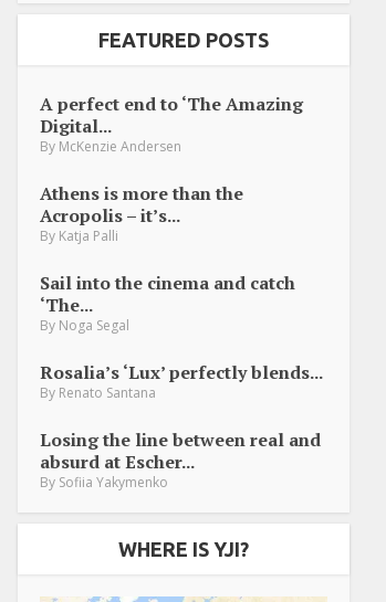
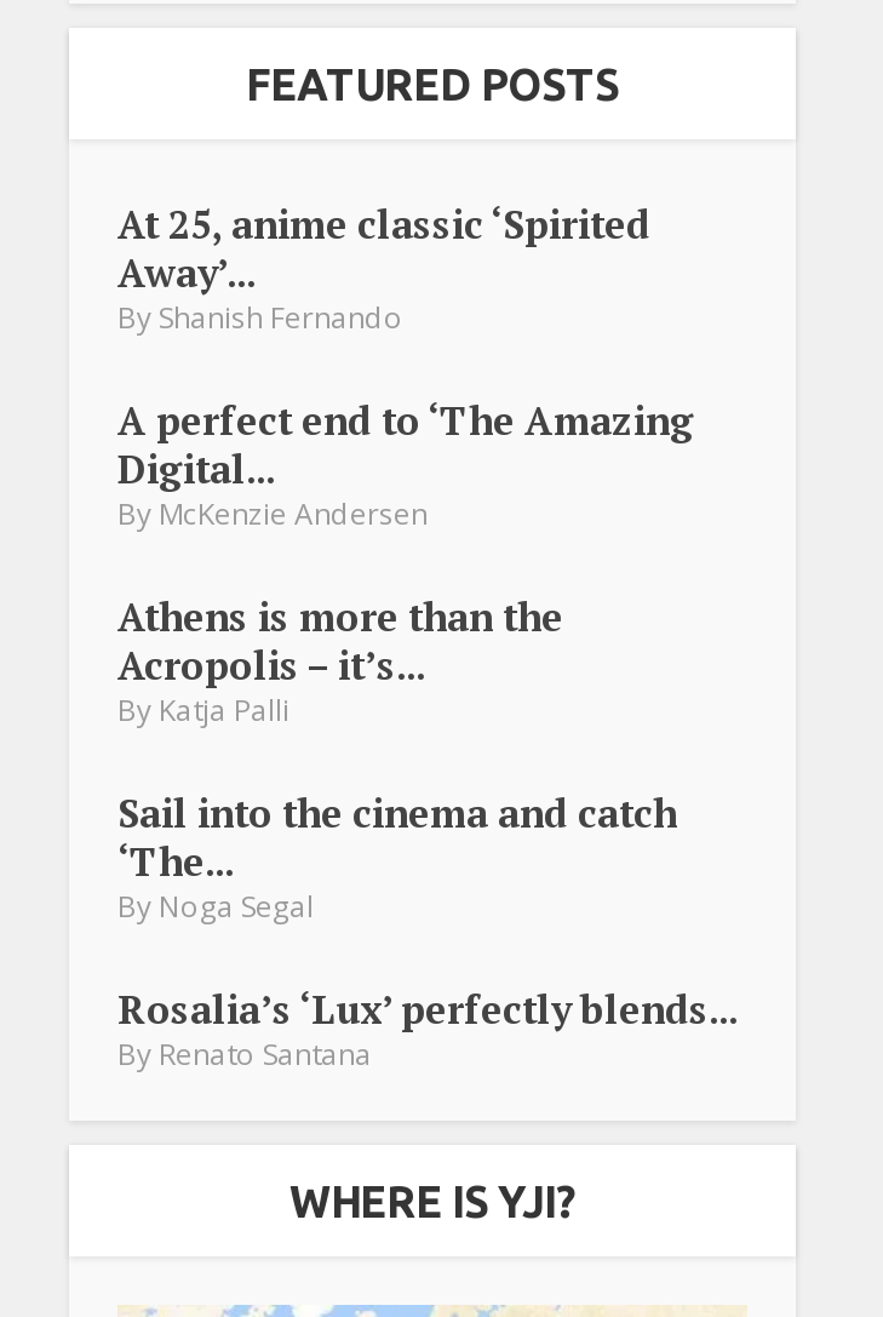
+ At 25, anime classic ‘Spirited
+ Away’...
+ By Shanish Fernando

moved down: A perfect end to ‘The Amazing | Digital... | By McKenzie Andersen | ... | Rosalia’s ‘Lux’ perfectly blends... | By Renato Santana

- Losing the line between real and
- absurd at Escher...
- By Sofiia Yakymenko
